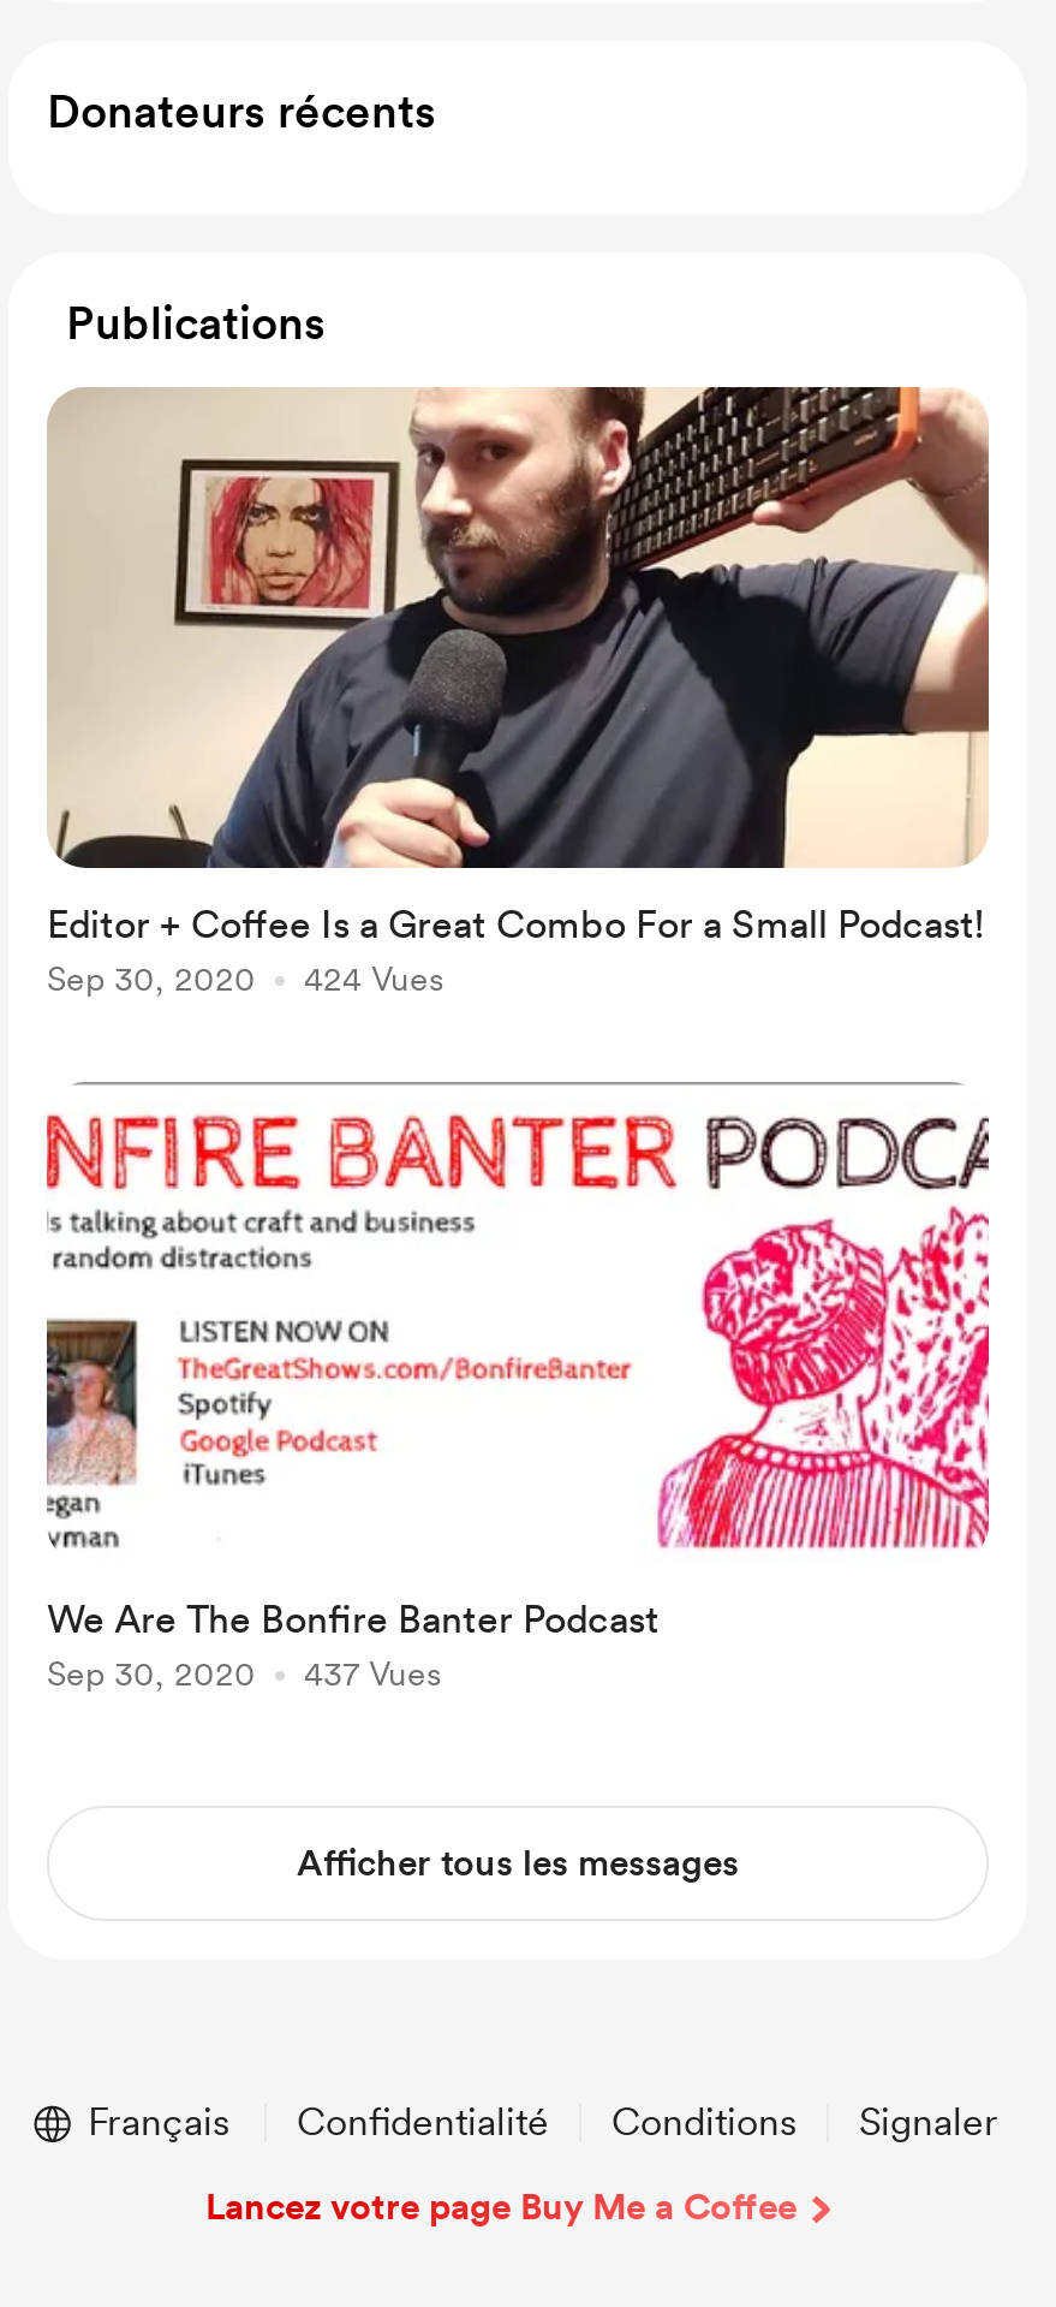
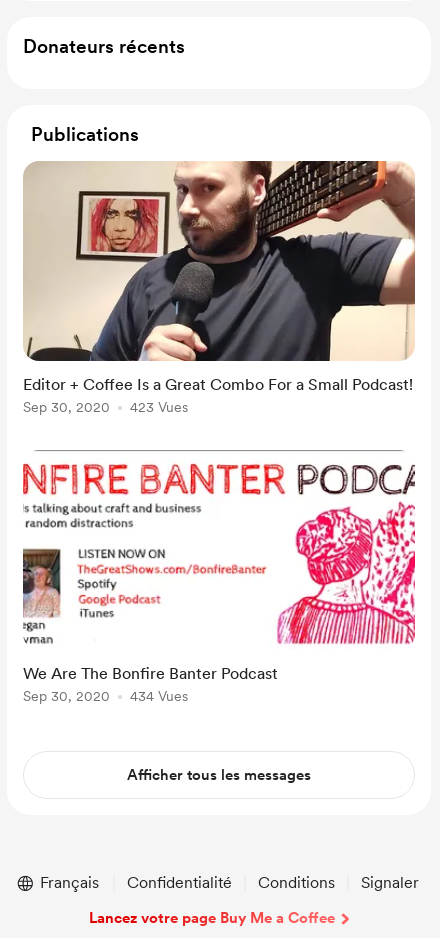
- Sep 30, 2020 424 Vues
+ Sep 30, 2020 423 Vues

- Sep 30, 2020 437 Vues
+ Sep 30, 2020 434 Vues
